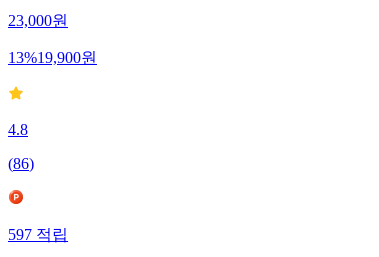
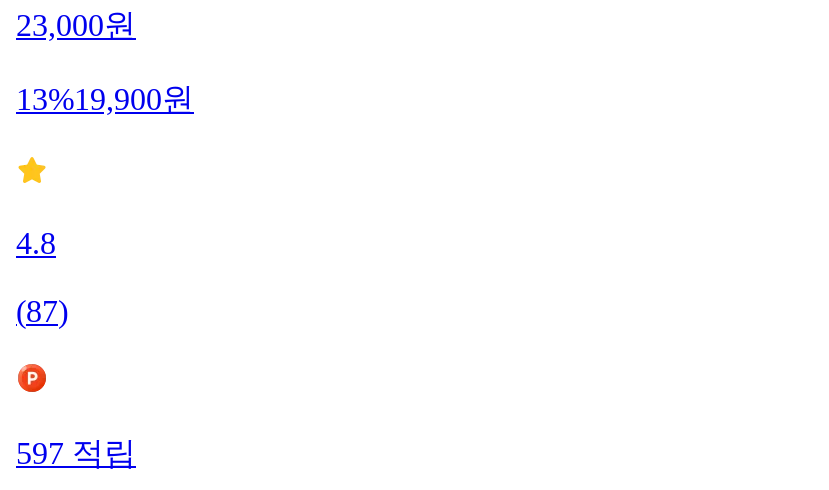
- (86)
+ (87)
